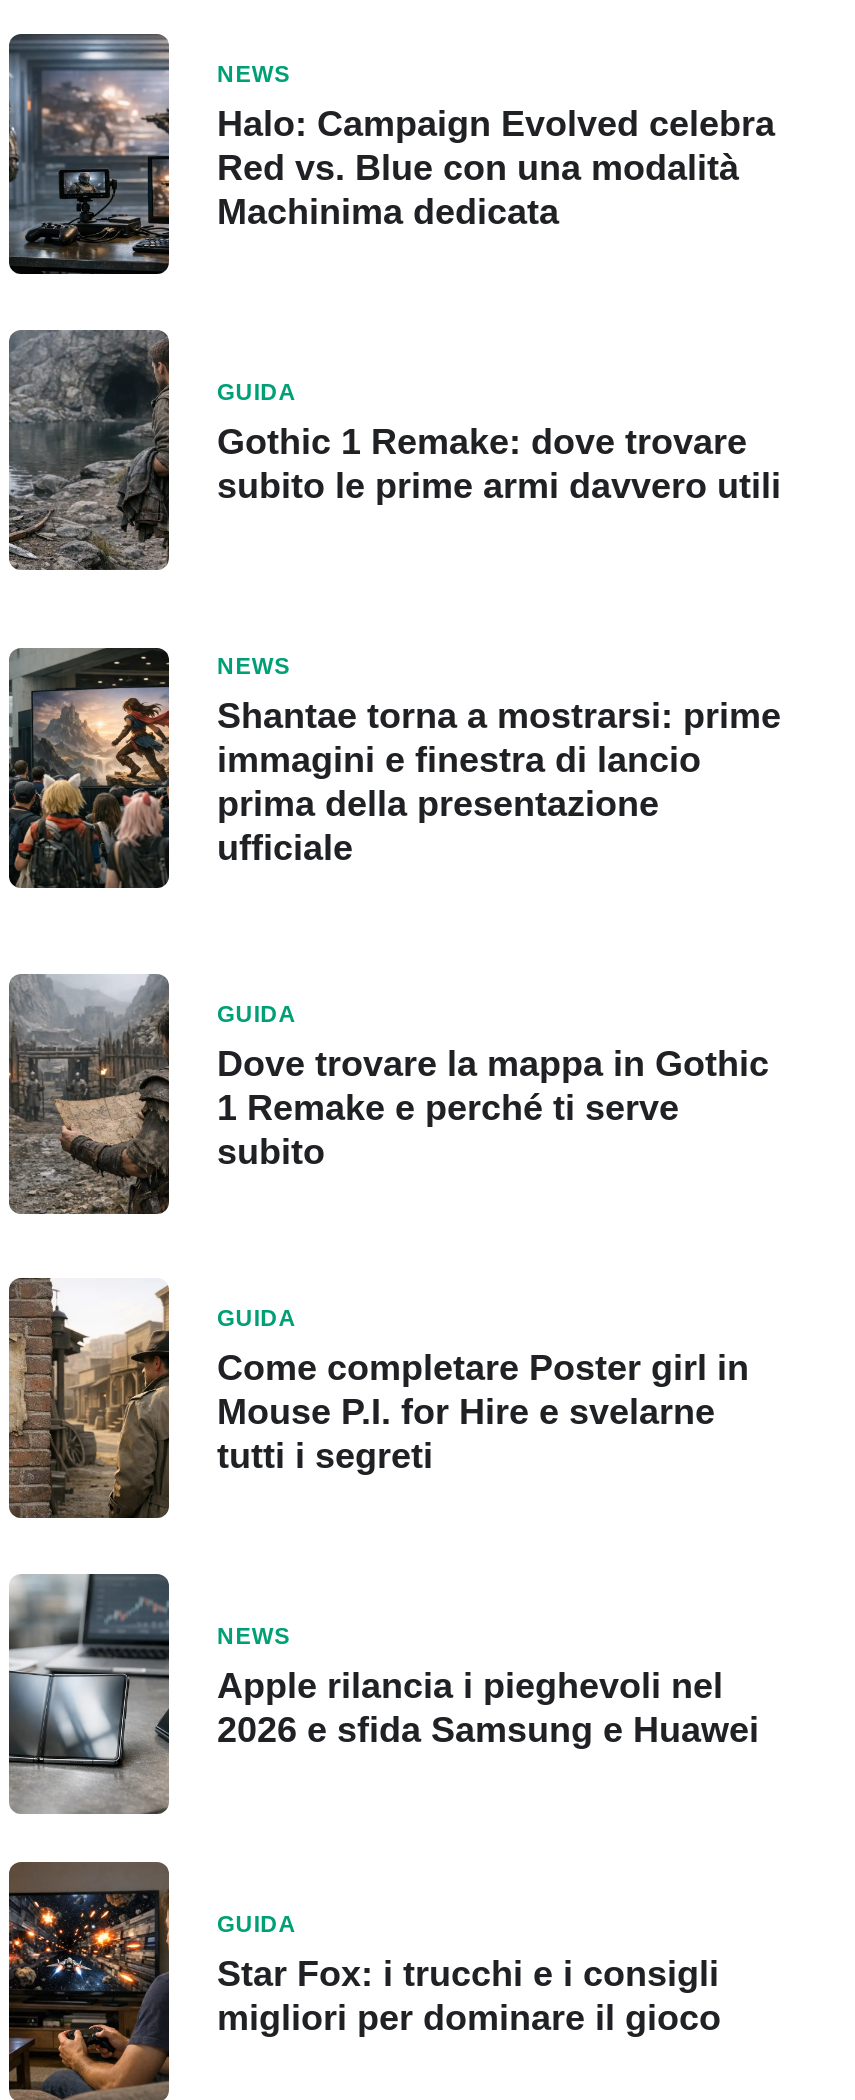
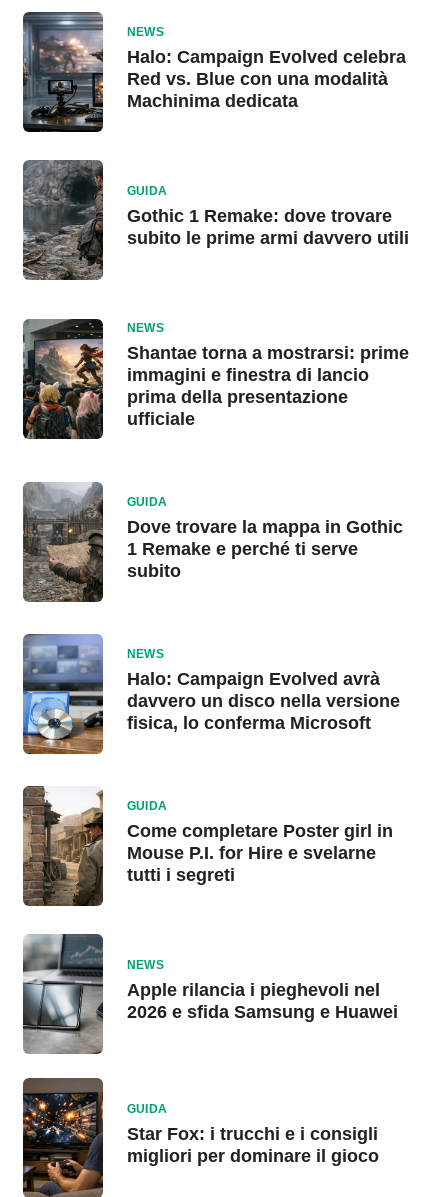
+ [image]
+ NEWS
+ Halo: Campaign Evolved avrà
+ davvero un disco nella versione
+ fisica, lo conferma Microsoft
